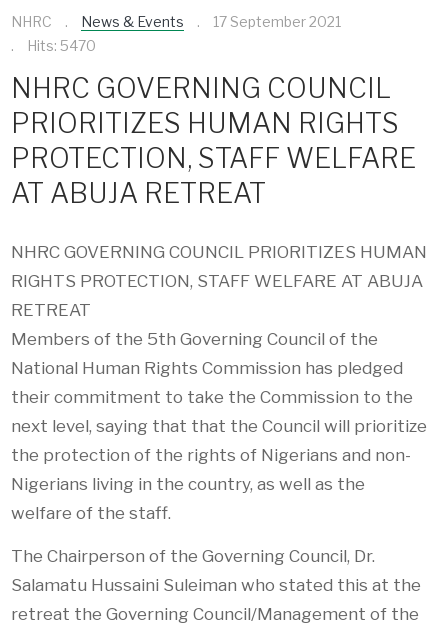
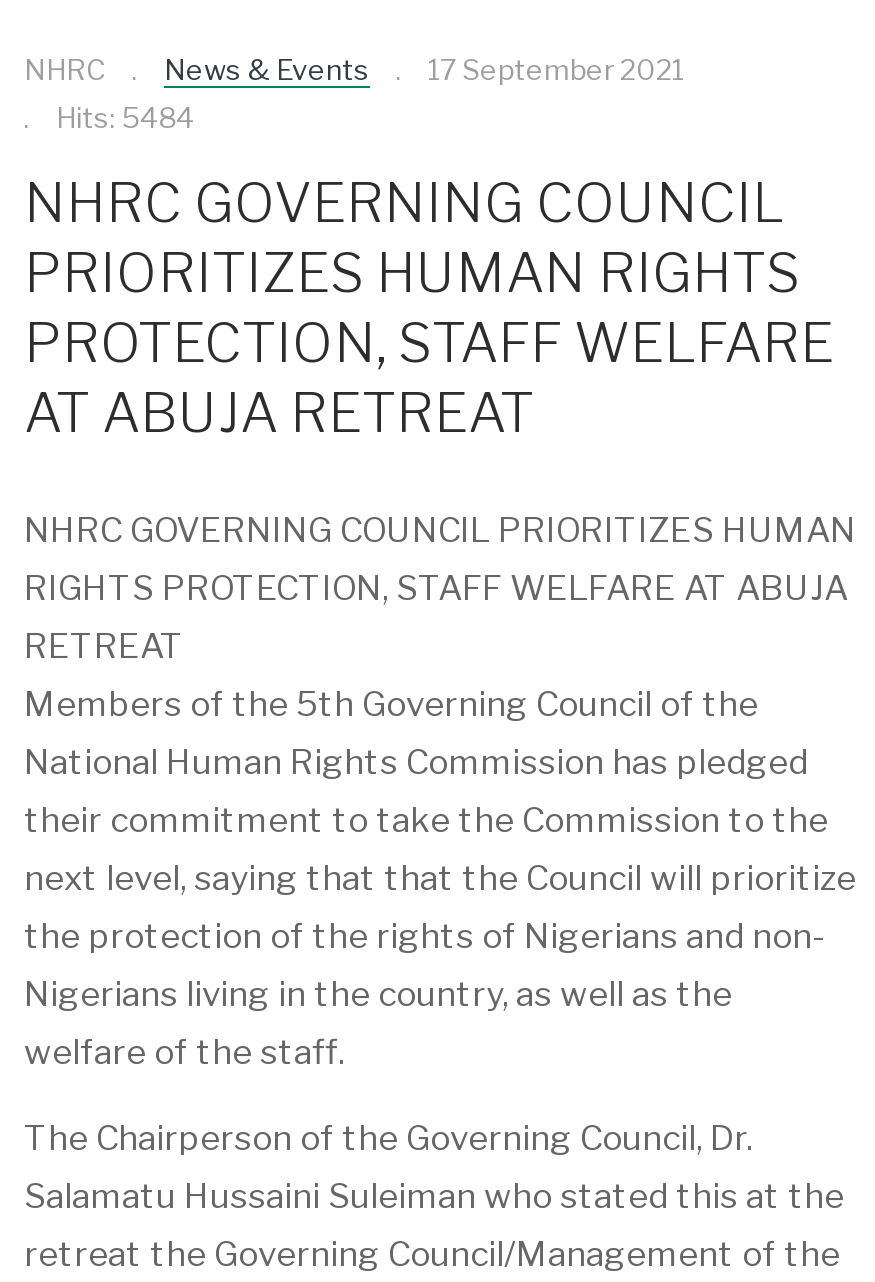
- Hits: 5470
+ Hits: 5484
